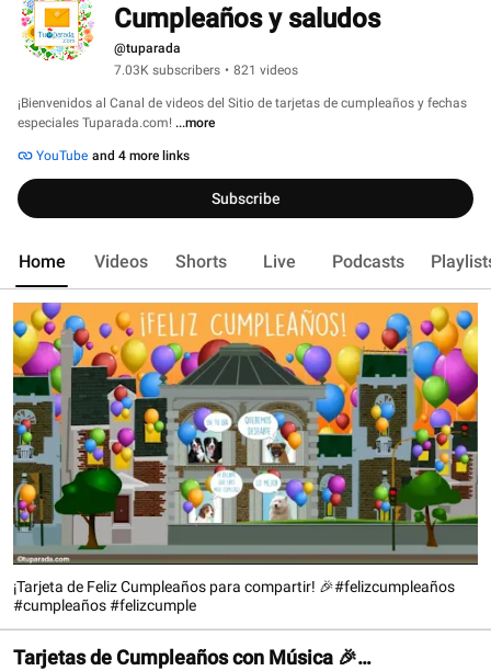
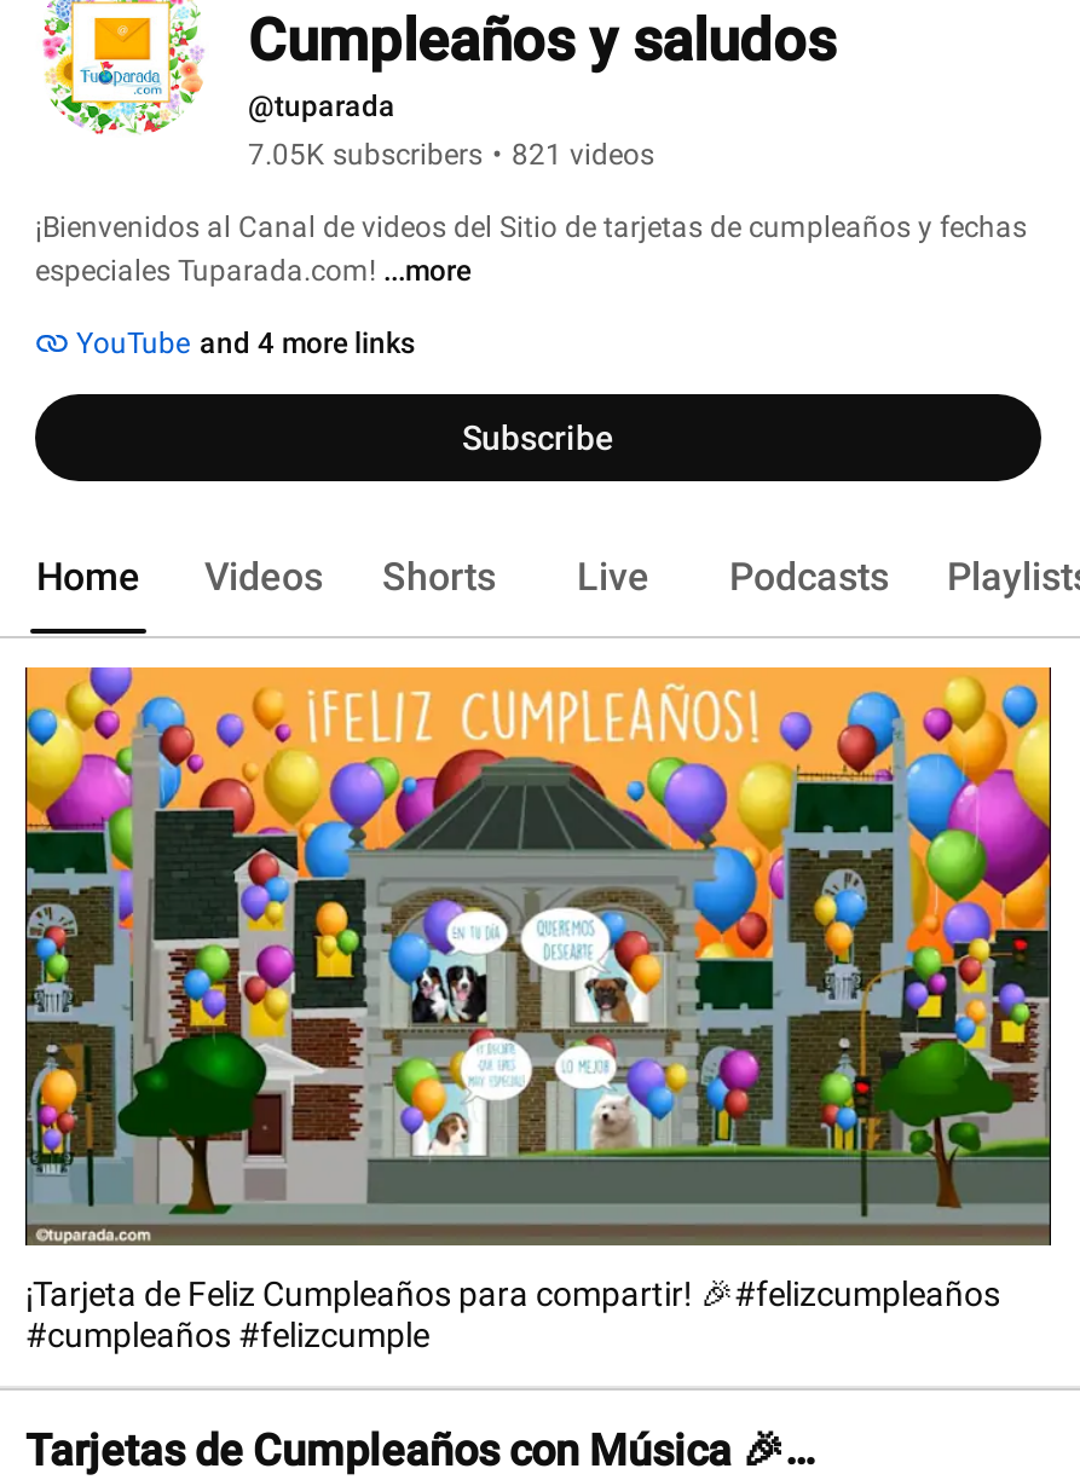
- 7.03K subscribers • 821 videos
+ 7.05K subscribers • 821 videos
